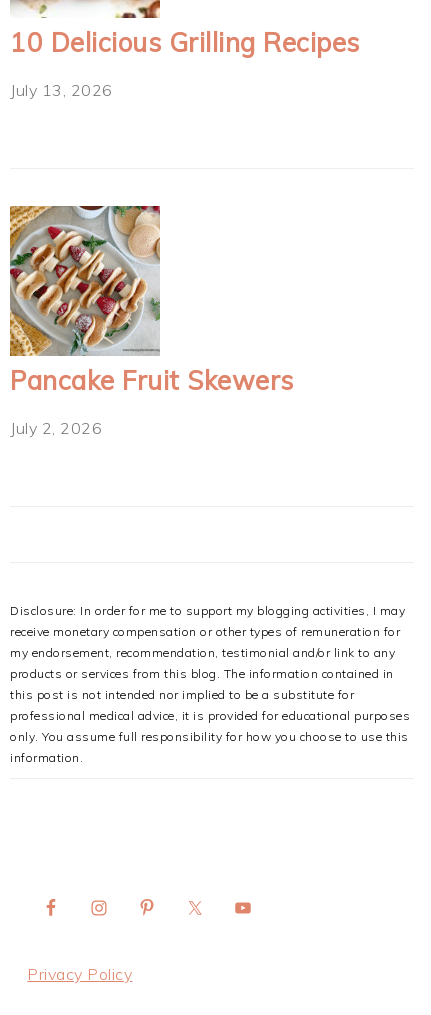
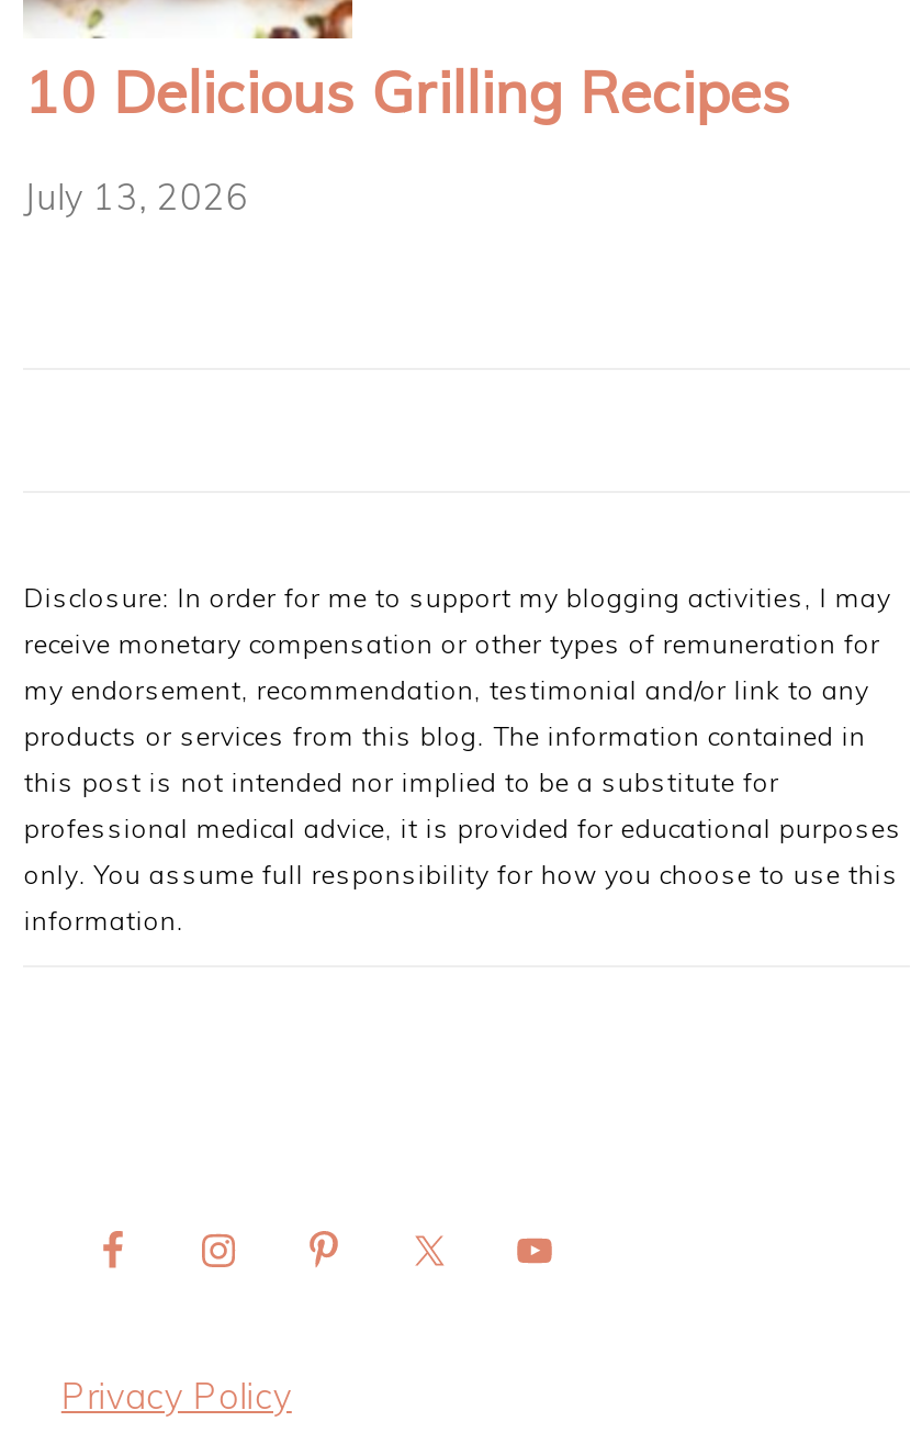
- [image]
- Pancake Fruit Skewers
- July 2, 2026
